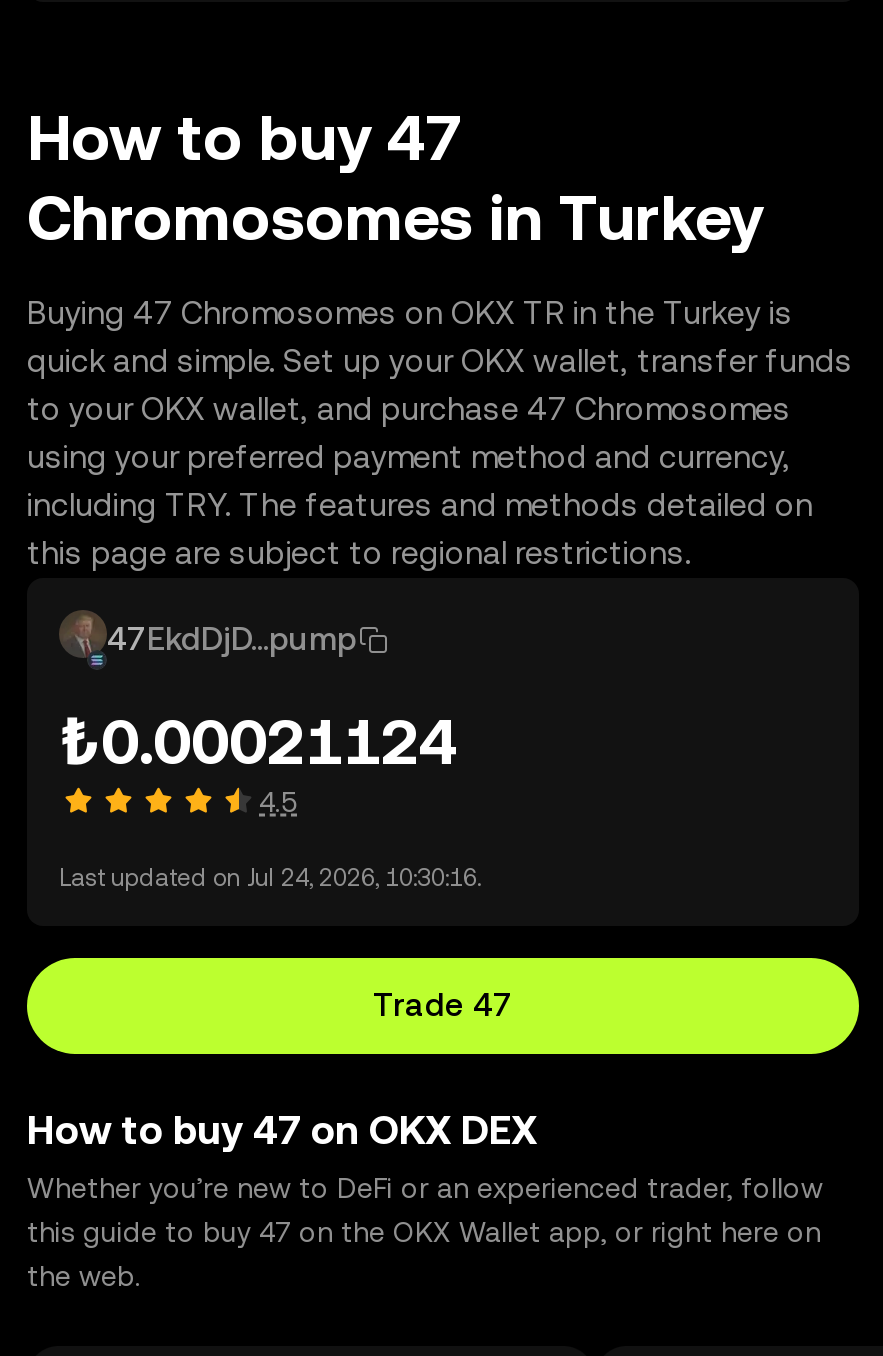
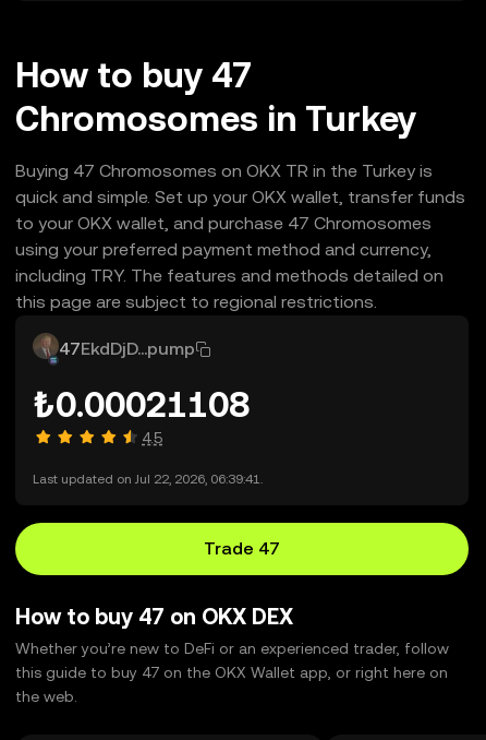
- ₺0.00021124
+ ₺0.00021108

- Last updated on Jul 24, 2026, 10:30:16.
+ Last updated on Jul 22, 2026, 06:39:41.
